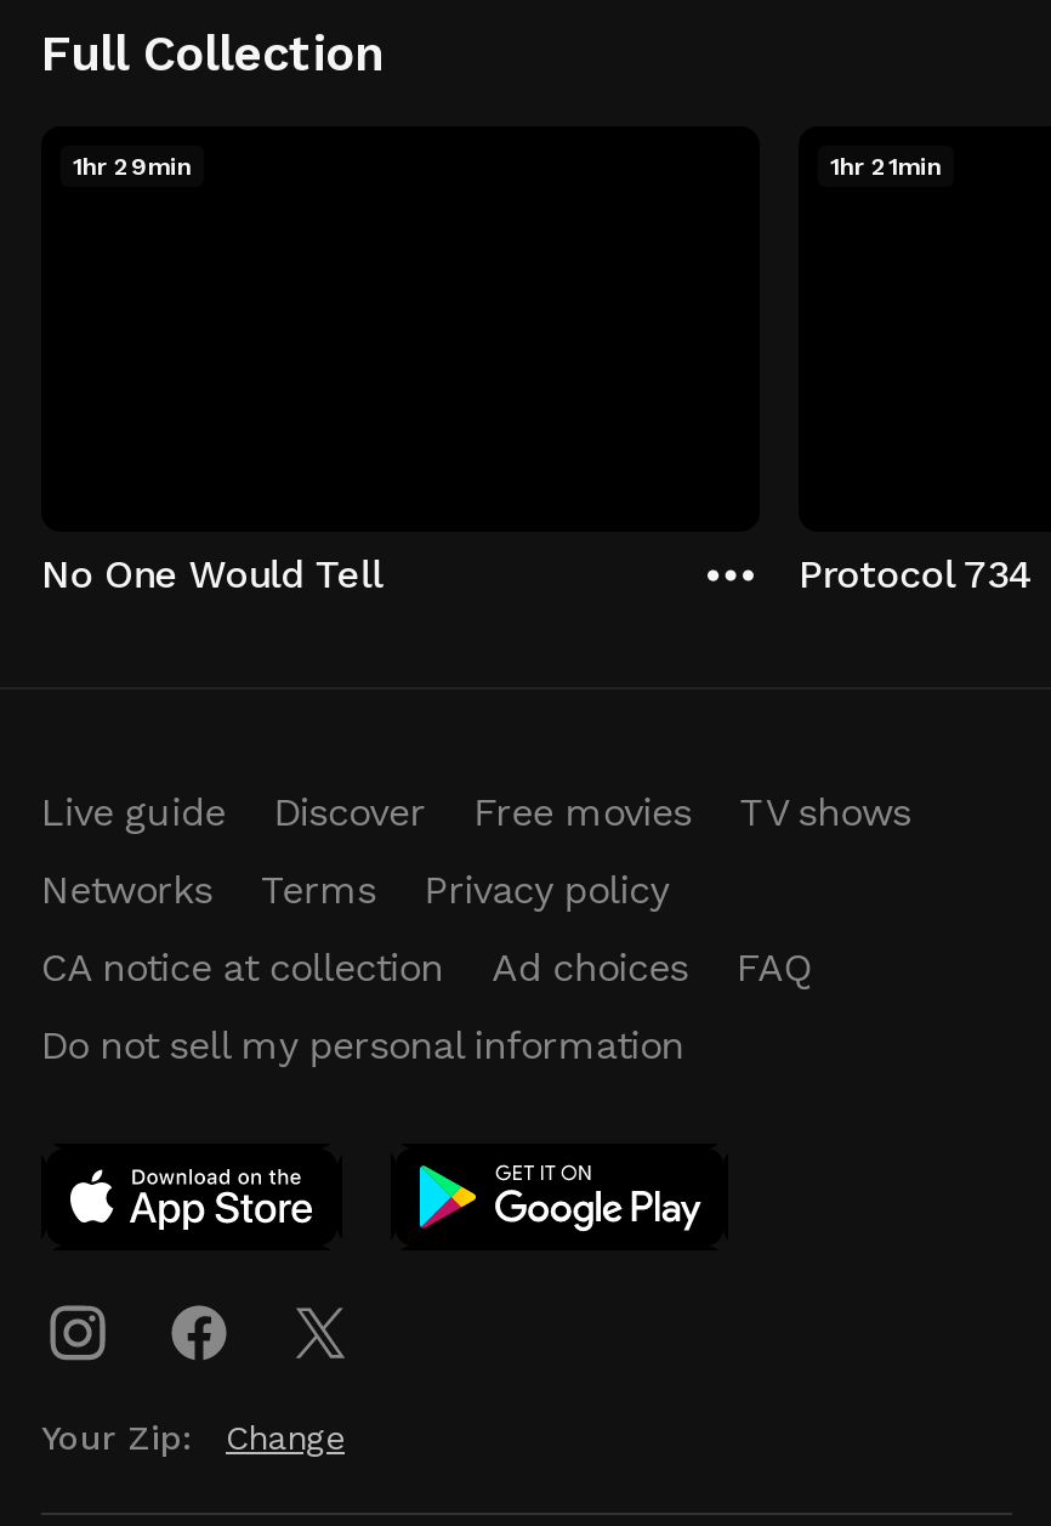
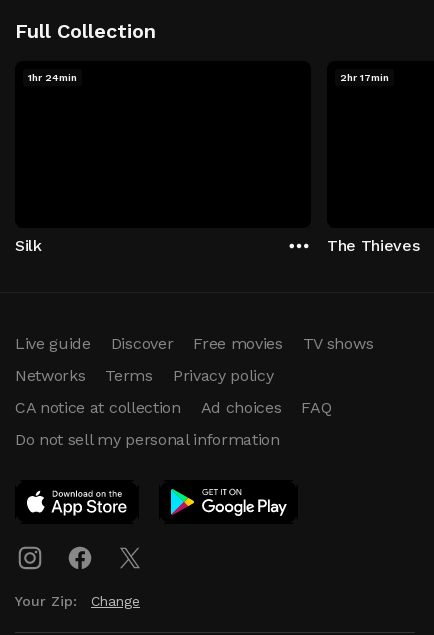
- 1hr 29min
+ 1hr 24min

- 1hr 21min
+ 2hr 17min

- No One Would Tell
+ Silk

- Protocol 734
+ The Thieves
